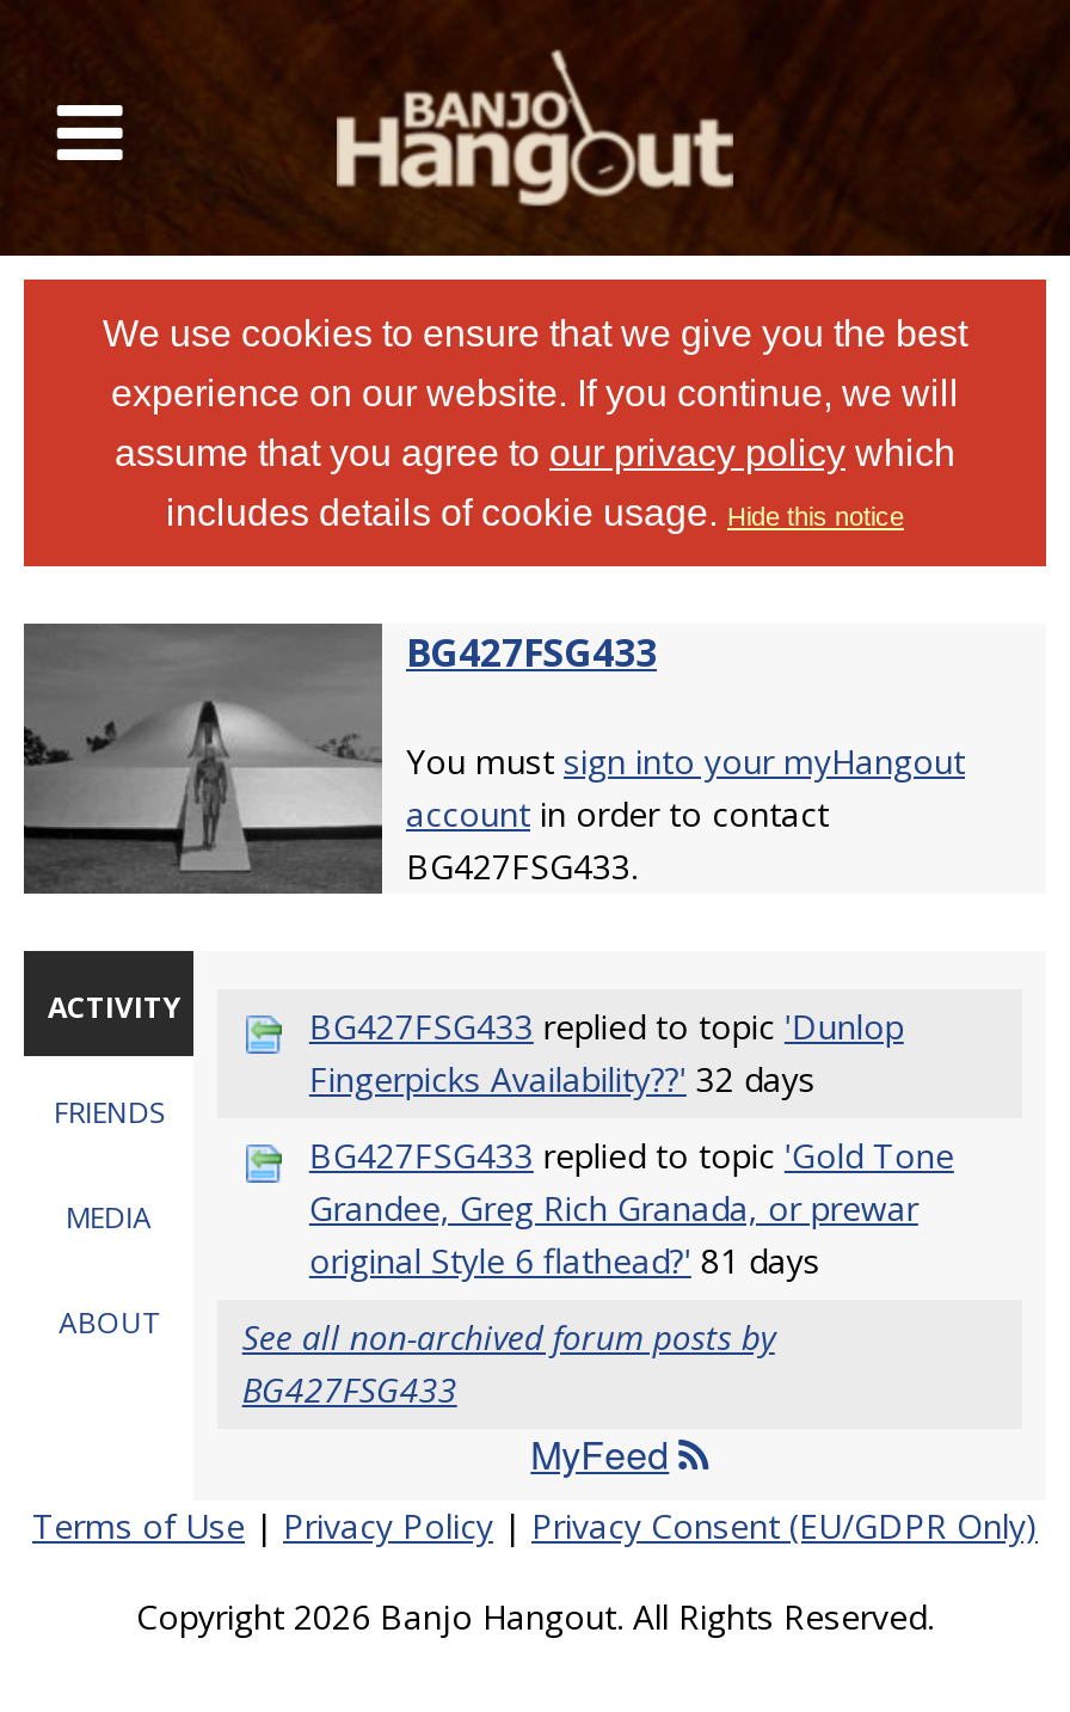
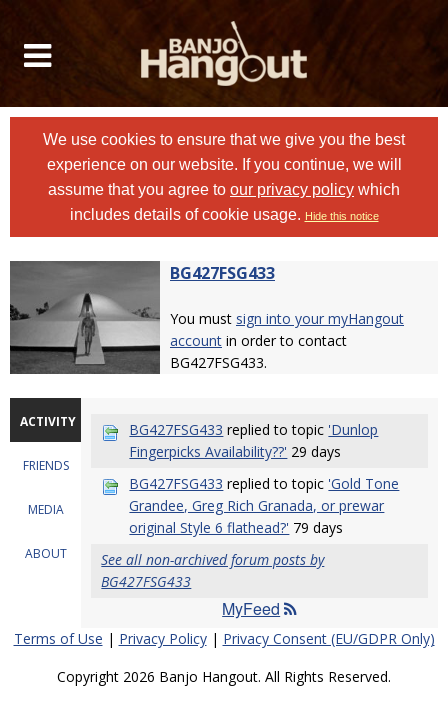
- Fingerpicks Availability??' 32 days
+ Fingerpicks Availability??' 29 days

- original Style 6 flathead?' 81 days
+ original Style 6 flathead?' 79 days
